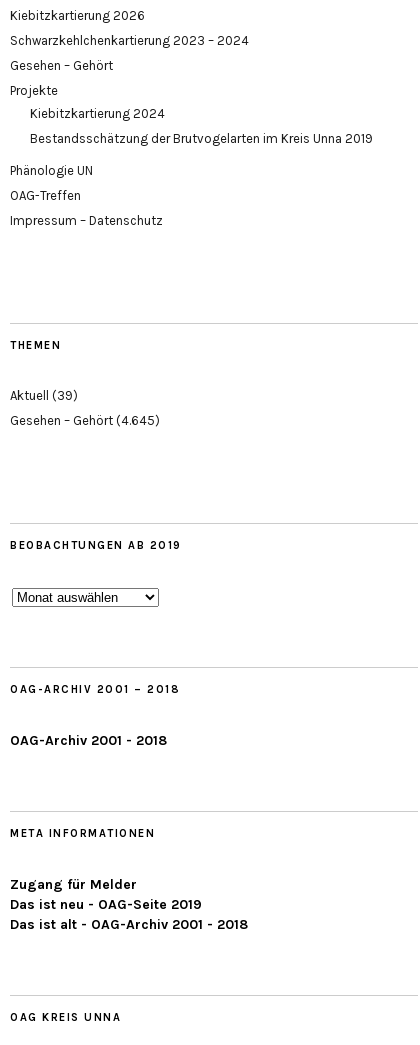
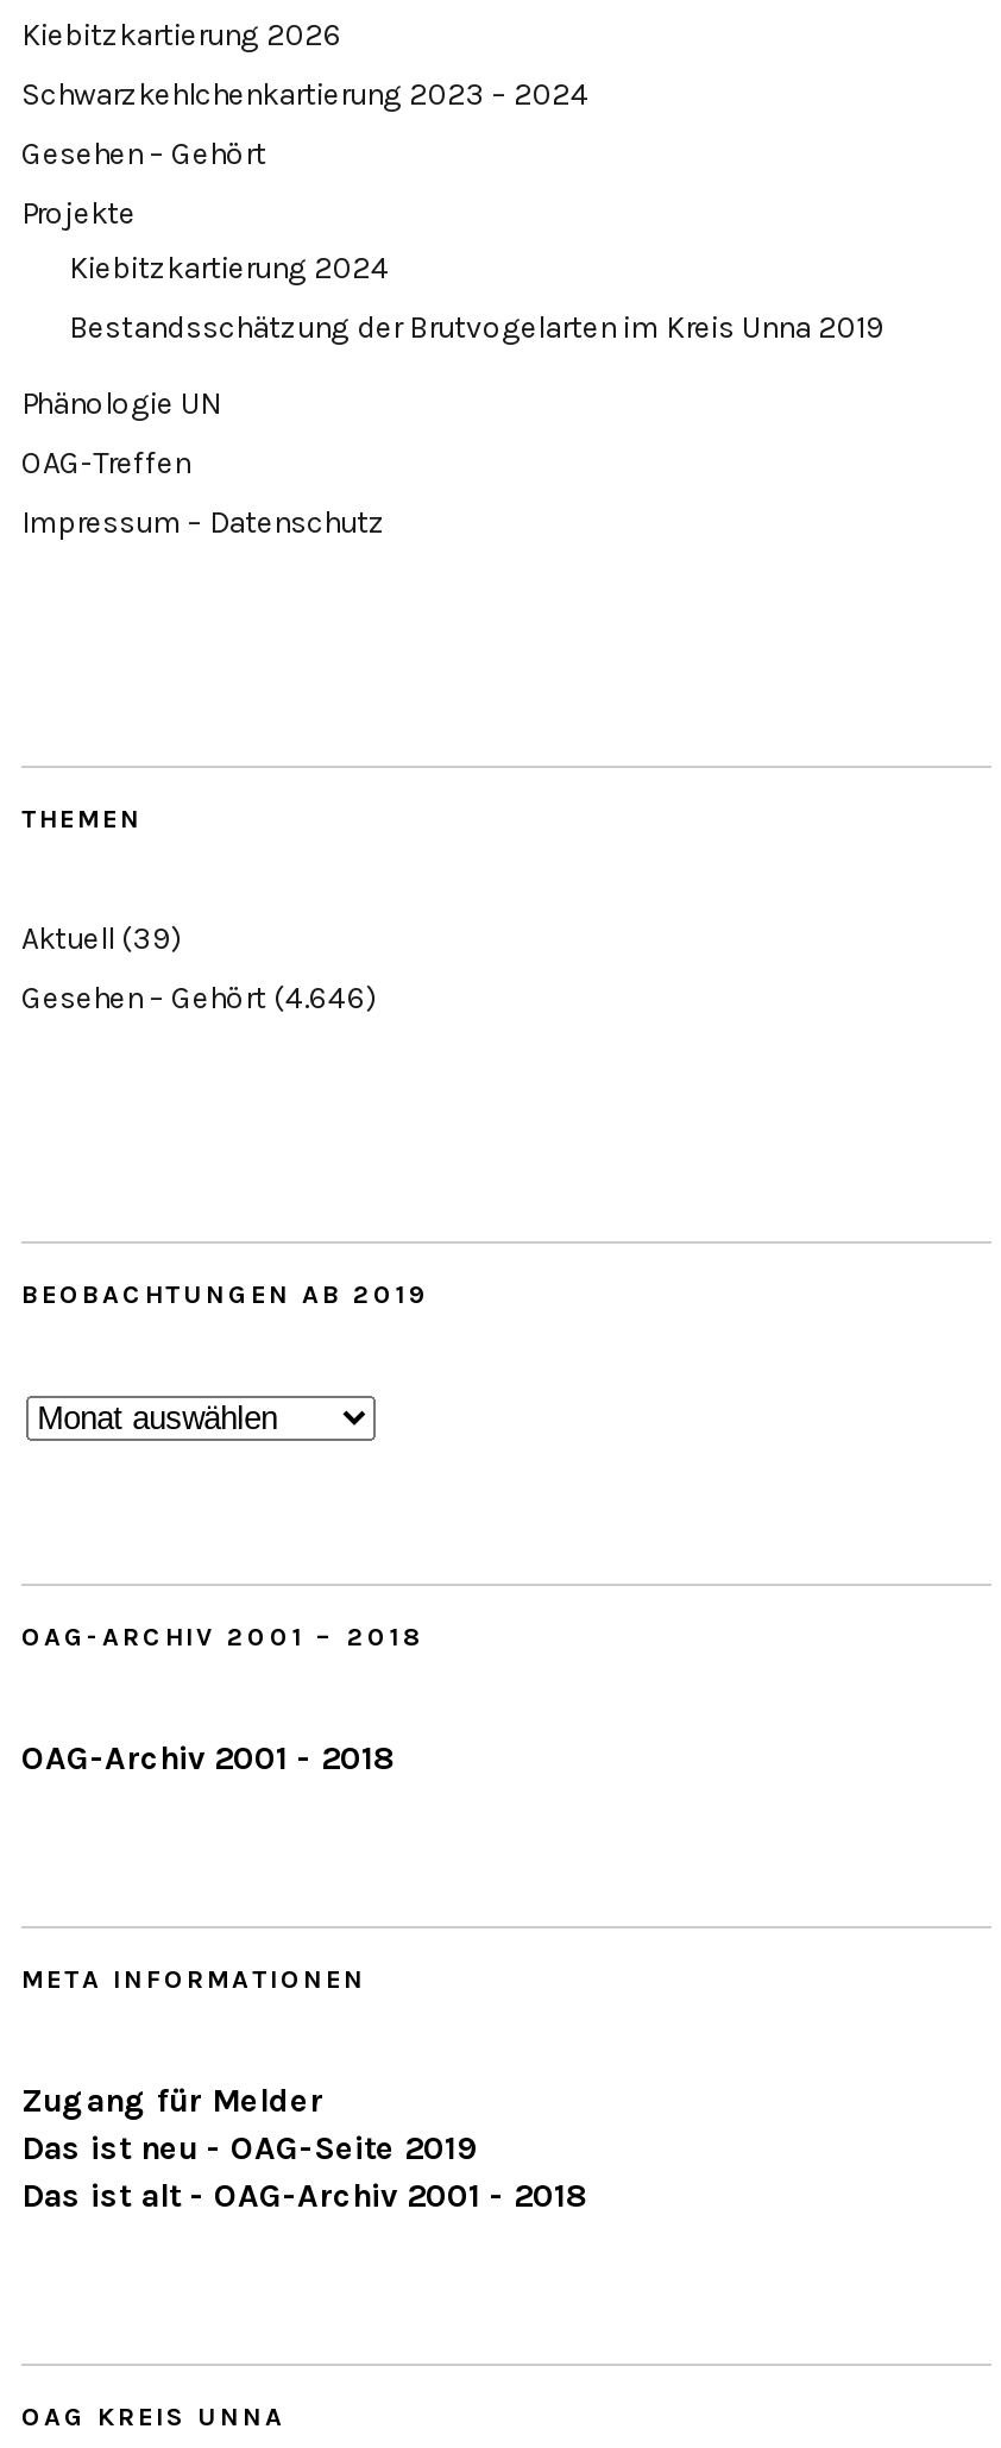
- Gesehen – Gehört (4.645)
+ Gesehen – Gehört (4.646)
